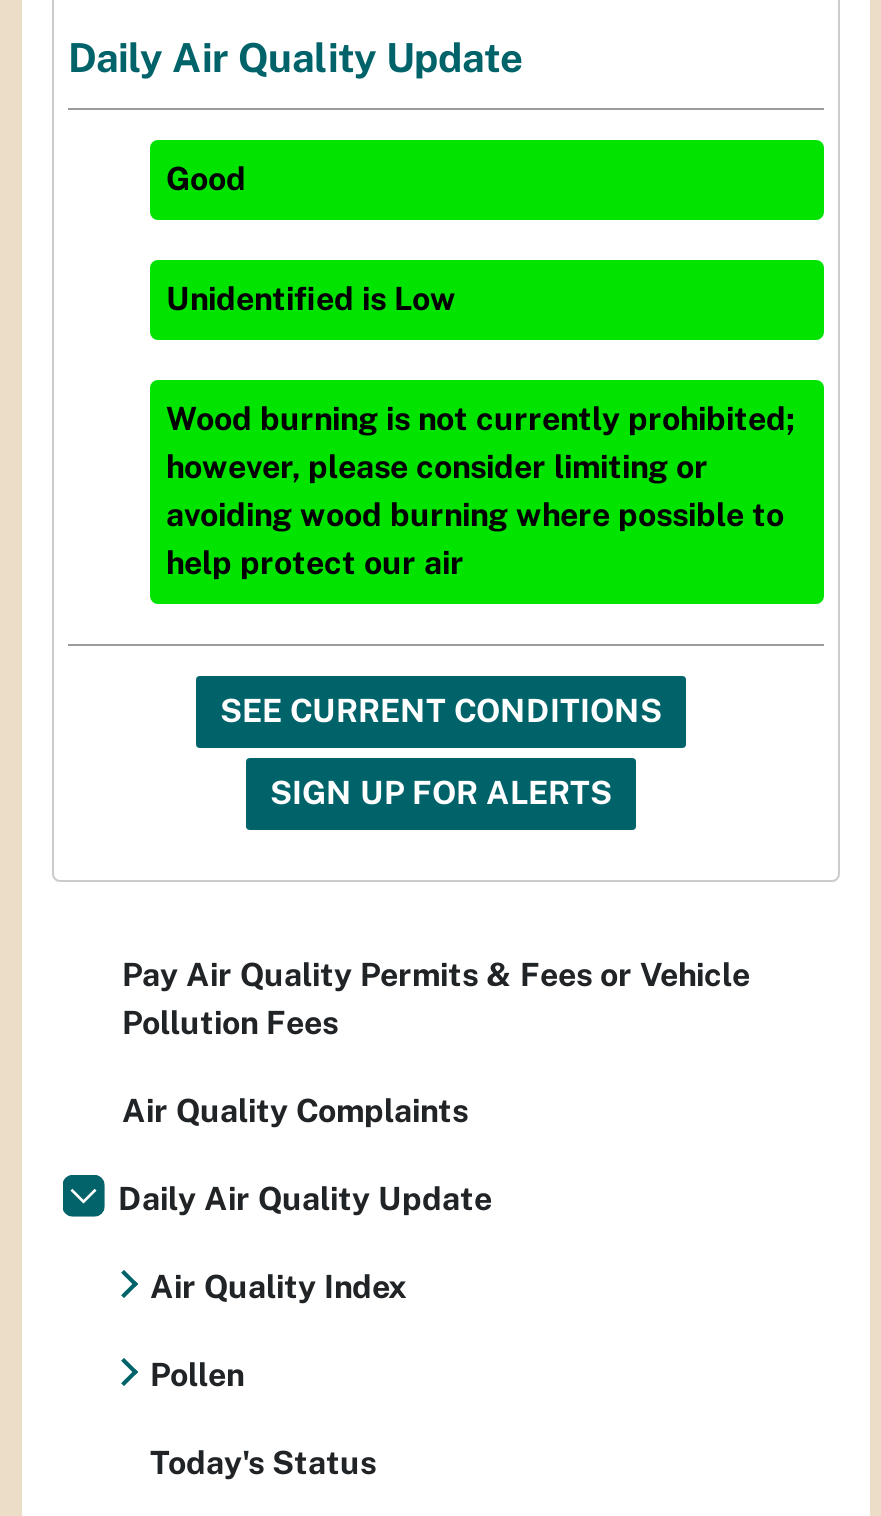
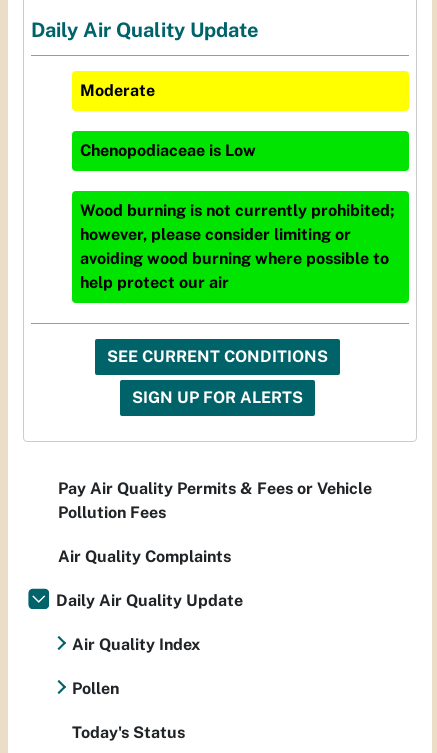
- Good
+ Moderate

- Unidentified is Low
+ Chenopodiaceae is Low
